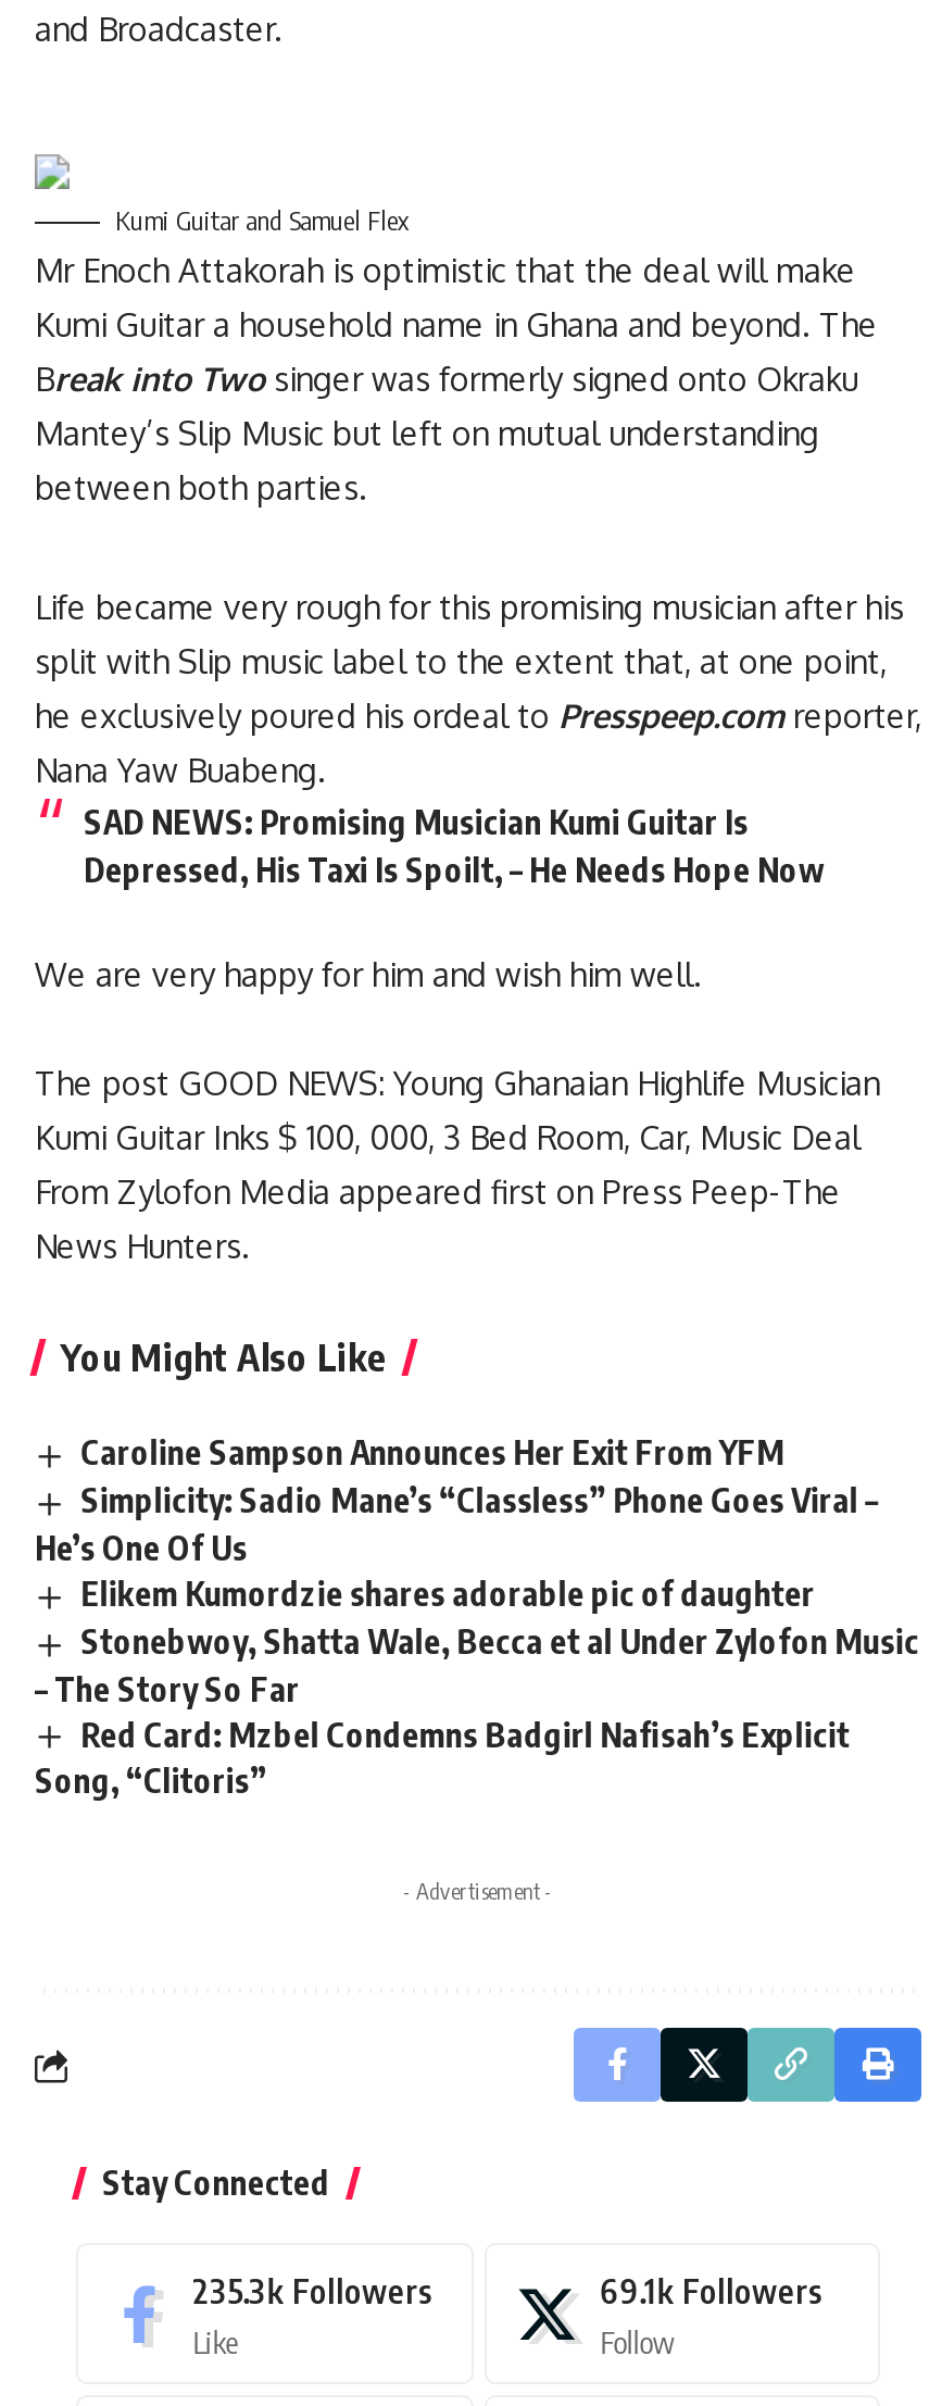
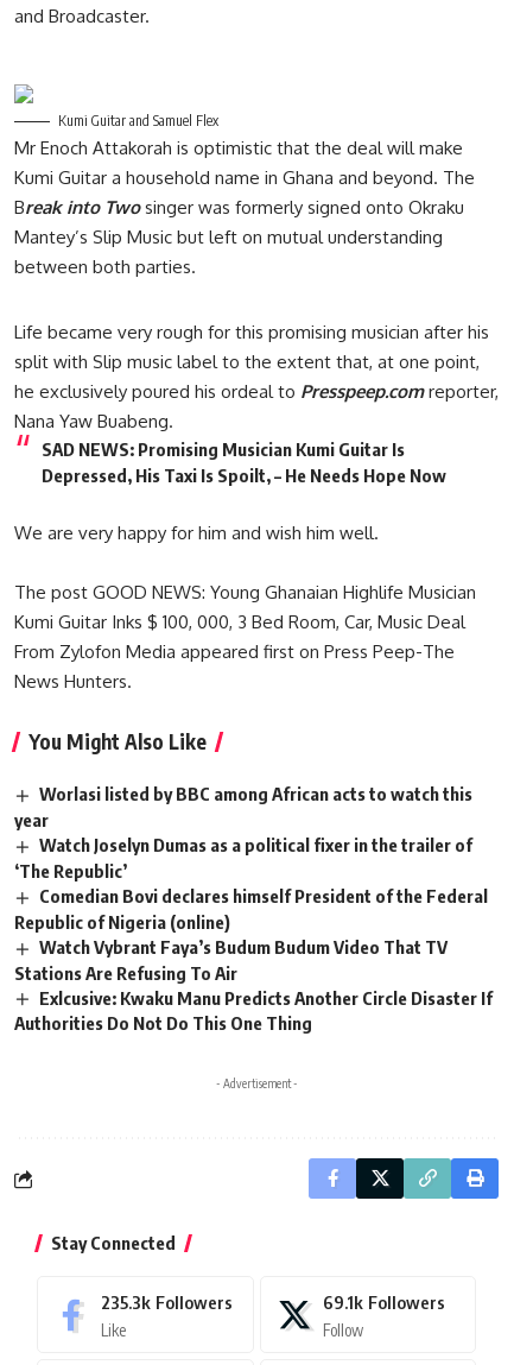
- Caroline Sampson Announces Her Exit From YFM
- Simplicity: Sadio Mane’s “Classless” Phone Goes Viral –
- He’s One Of Us
- Elikem Kumordzie shares adorable pic of daughter
- Stonebwoy, Shatta Wale, Becca et al Under Zylofon Music
- – The Story So Far
- Red Card: Mzbel Condemns Badgirl Nafisah’s Explicit
- Song, “Clitoris”
+ Worlasi listed by BBC among African acts to watch this
+ year
+ Watch Joselyn Dumas as a political fixer in the trailer of
+ ‘The Republic’
+ Comedian Bovi declares himself President of the Federal
+ Republic of Nigeria (online)
+ Watch Vybrant Faya’s Budum Budum Video That TV
+ Stations Are Refusing To Air
+ Exlcusive: Kwaku Manu Predicts Another Circle Disaster If
+ Authorities Do Not Do This One Thing
